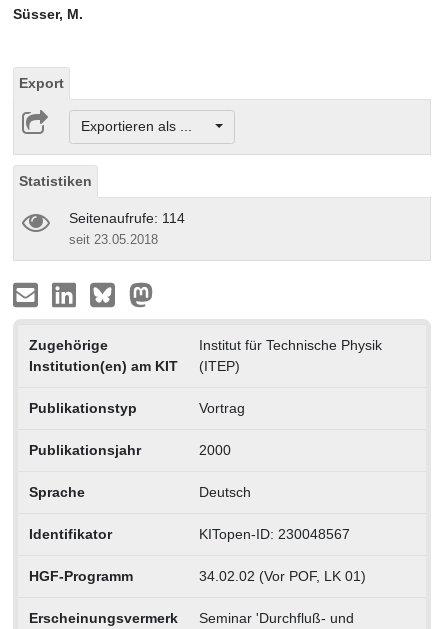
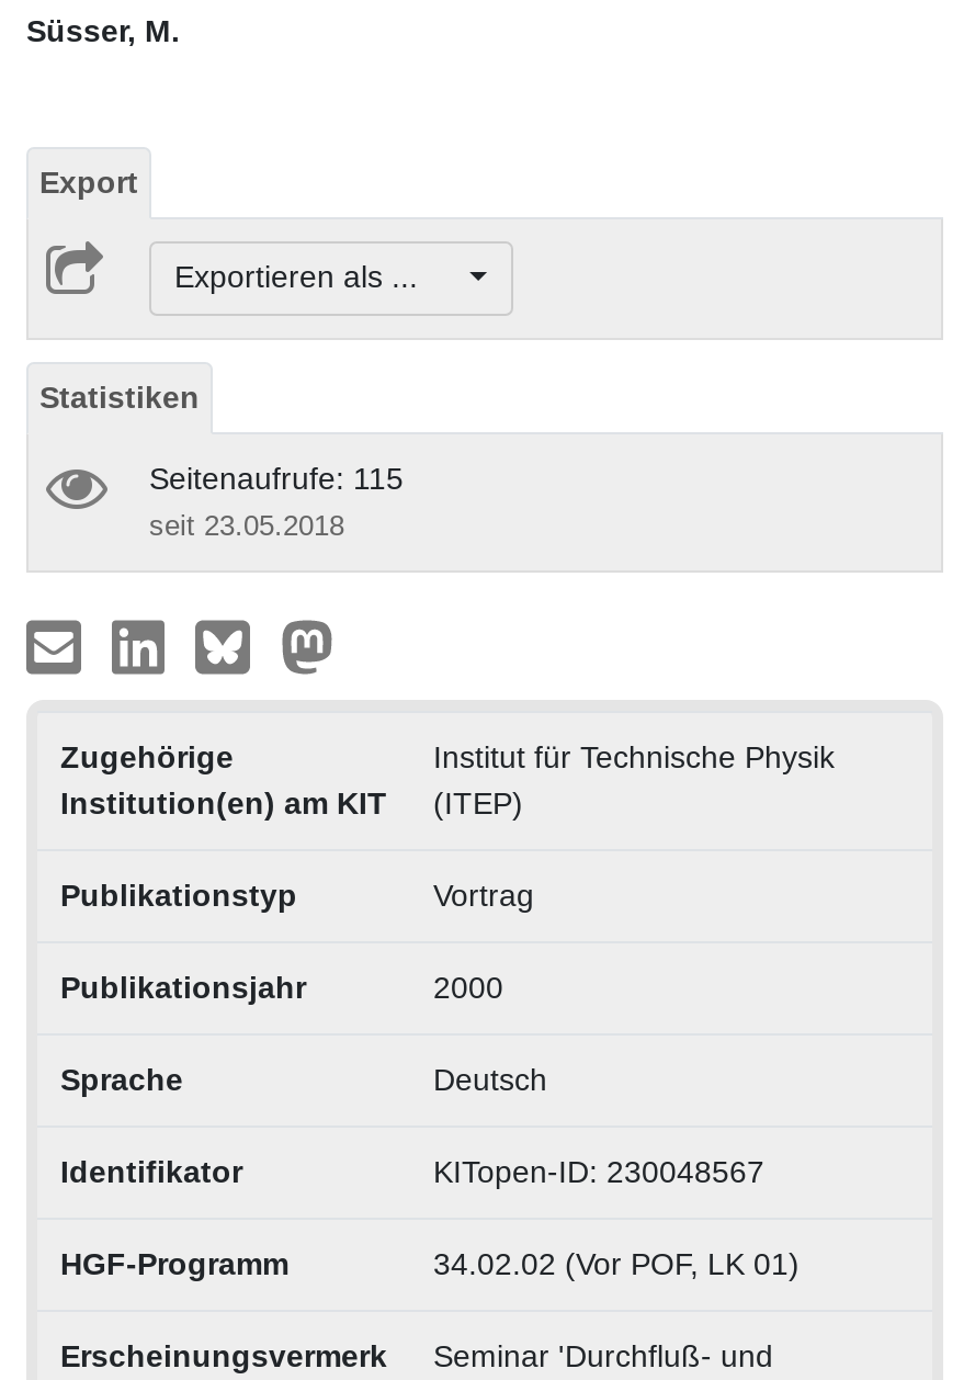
- Seitenaufrufe: 114
+ Seitenaufrufe: 115
